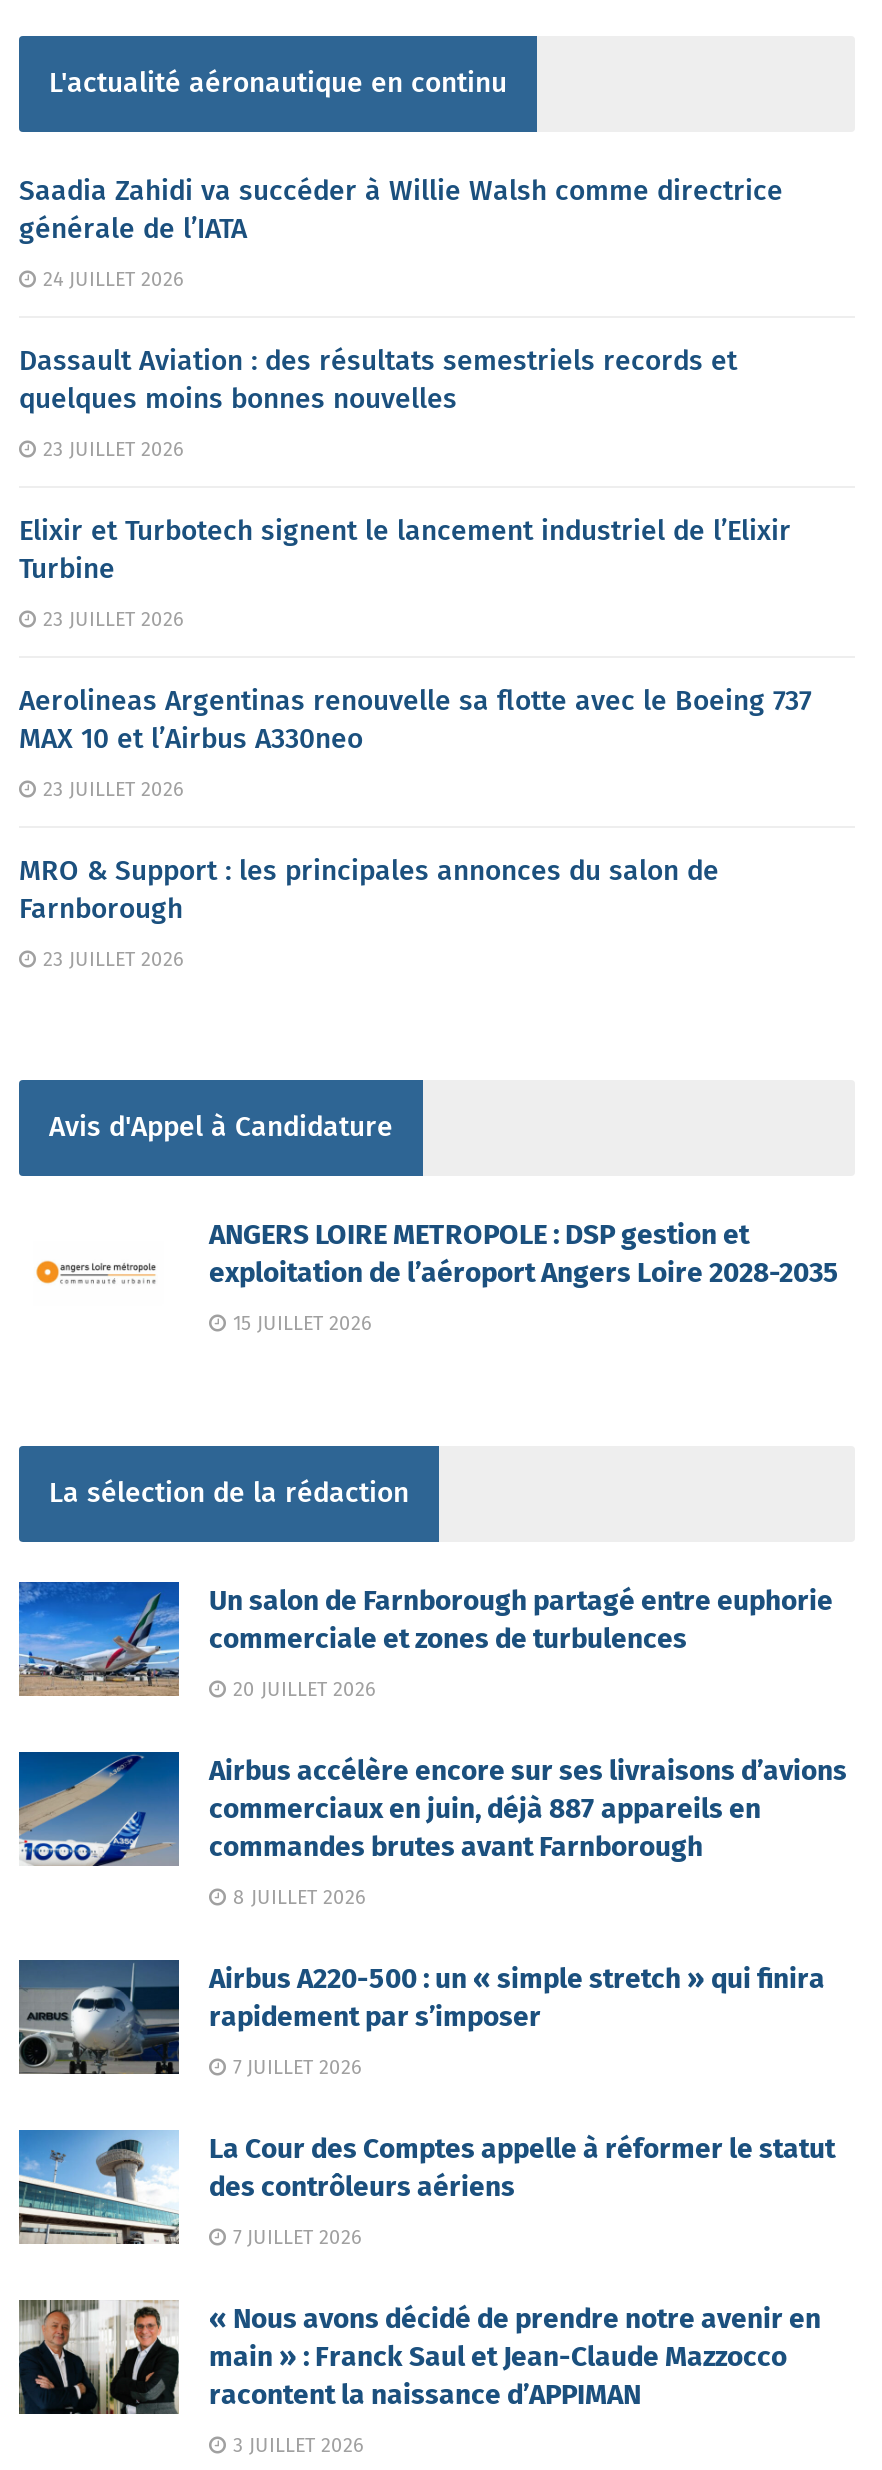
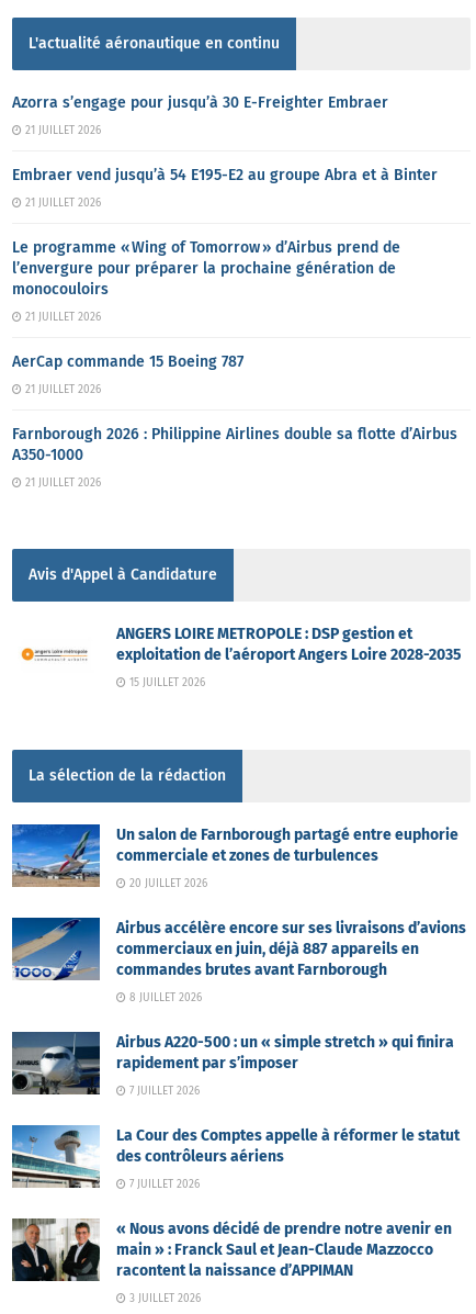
- Saadia Zahidi va succéder à Willie Walsh comme directrice
- générale de l’IATA
+ Azorra s’engage pour jusqu’à 30 E-Freighter Embraer

- 24 JUILLET 2026
+ 21 JUILLET 2026

- Dassault Aviation : des résultats semestriels records et
- quelques moins bonnes nouvelles
+ Embraer vend jusqu’à 54 E195-E2 au groupe Abra et à Binter

- 23 JUILLET 2026
+ 21 JUILLET 2026

- Elixir et Turbotech signent le lancement industriel de l’Elixir
- Turbine
+ Le programme « Wing of Tomorrow » d’Airbus prend de
+ l’envergure pour préparer la prochaine génération de
+ monocouloirs

- 23 JUILLET 2026
+ 21 JUILLET 2026

- Aerolineas Argentinas renouvelle sa flotte avec le Boeing 737
- MAX 10 et l’Airbus A330neo
+ AerCap commande 15 Boeing 787

- 23 JUILLET 2026
+ 21 JUILLET 2026

- MRO & Support : les principales annonces du salon de
- Farnborough
+ Farnborough 2026 : Philippine Airlines double sa flotte d’Airbus
+ A350-1000

- 23 JUILLET 2026
+ 21 JUILLET 2026
